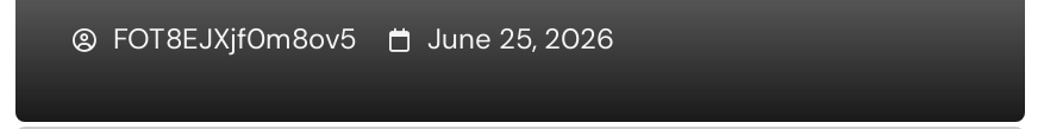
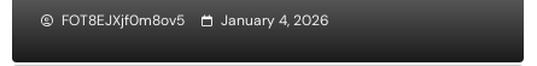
- June 25, 2026
+ January 4, 2026
